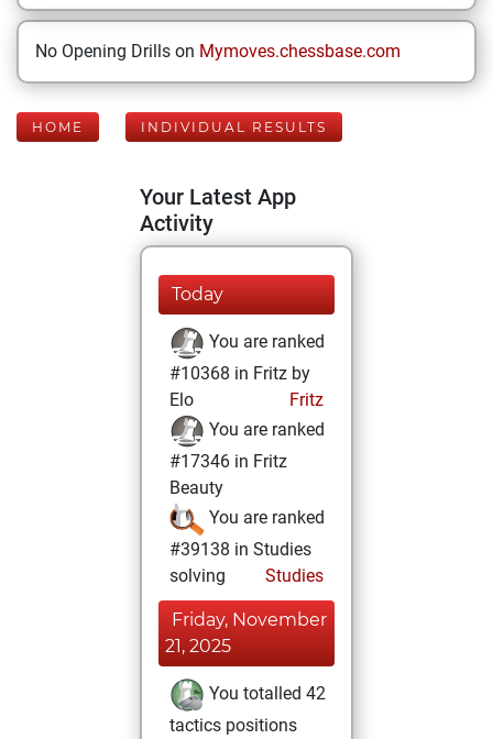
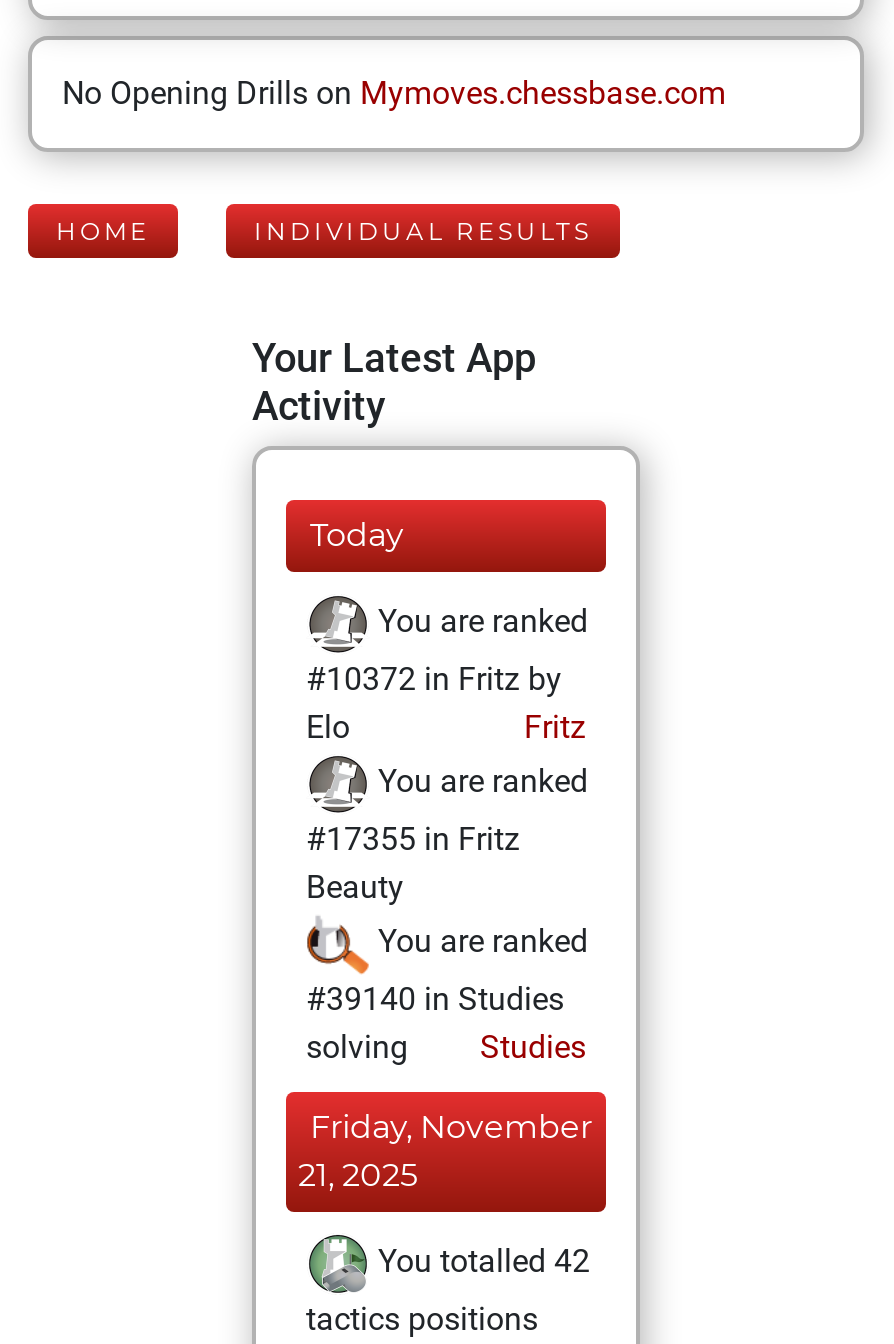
- #10368 in Fritz by
+ #10372 in Fritz by

- #17346 in Fritz
+ #17355 in Fritz

- #39138 in Studies
+ #39140 in Studies
